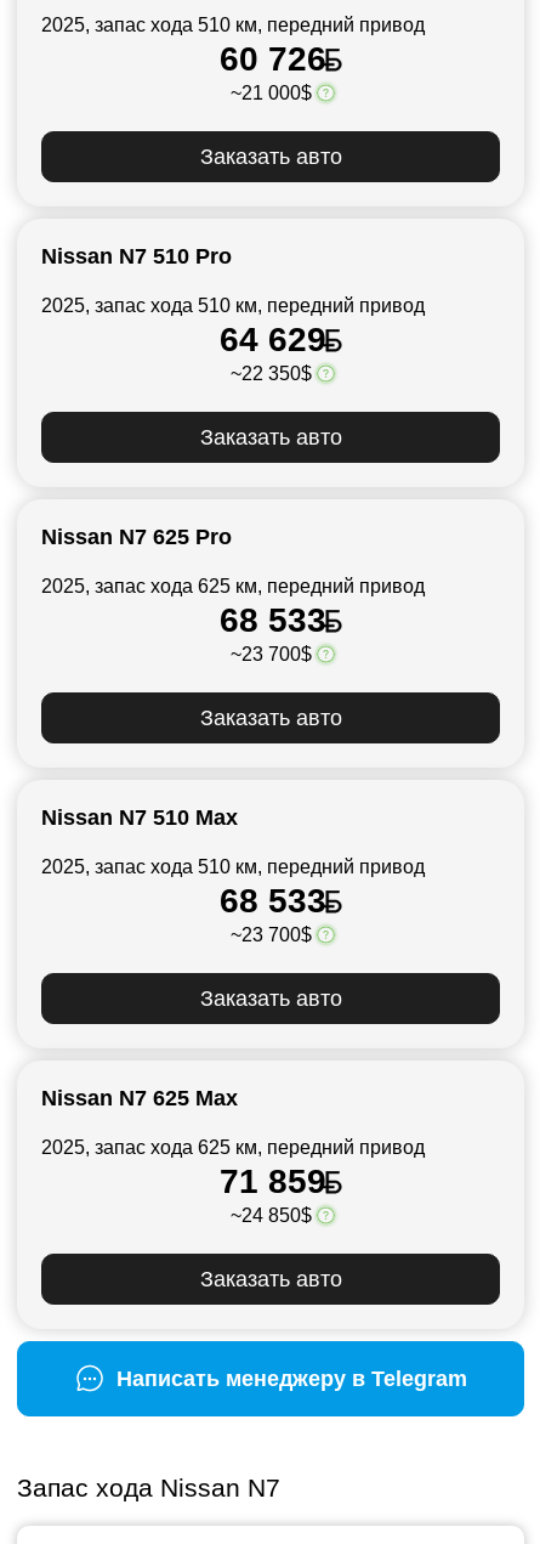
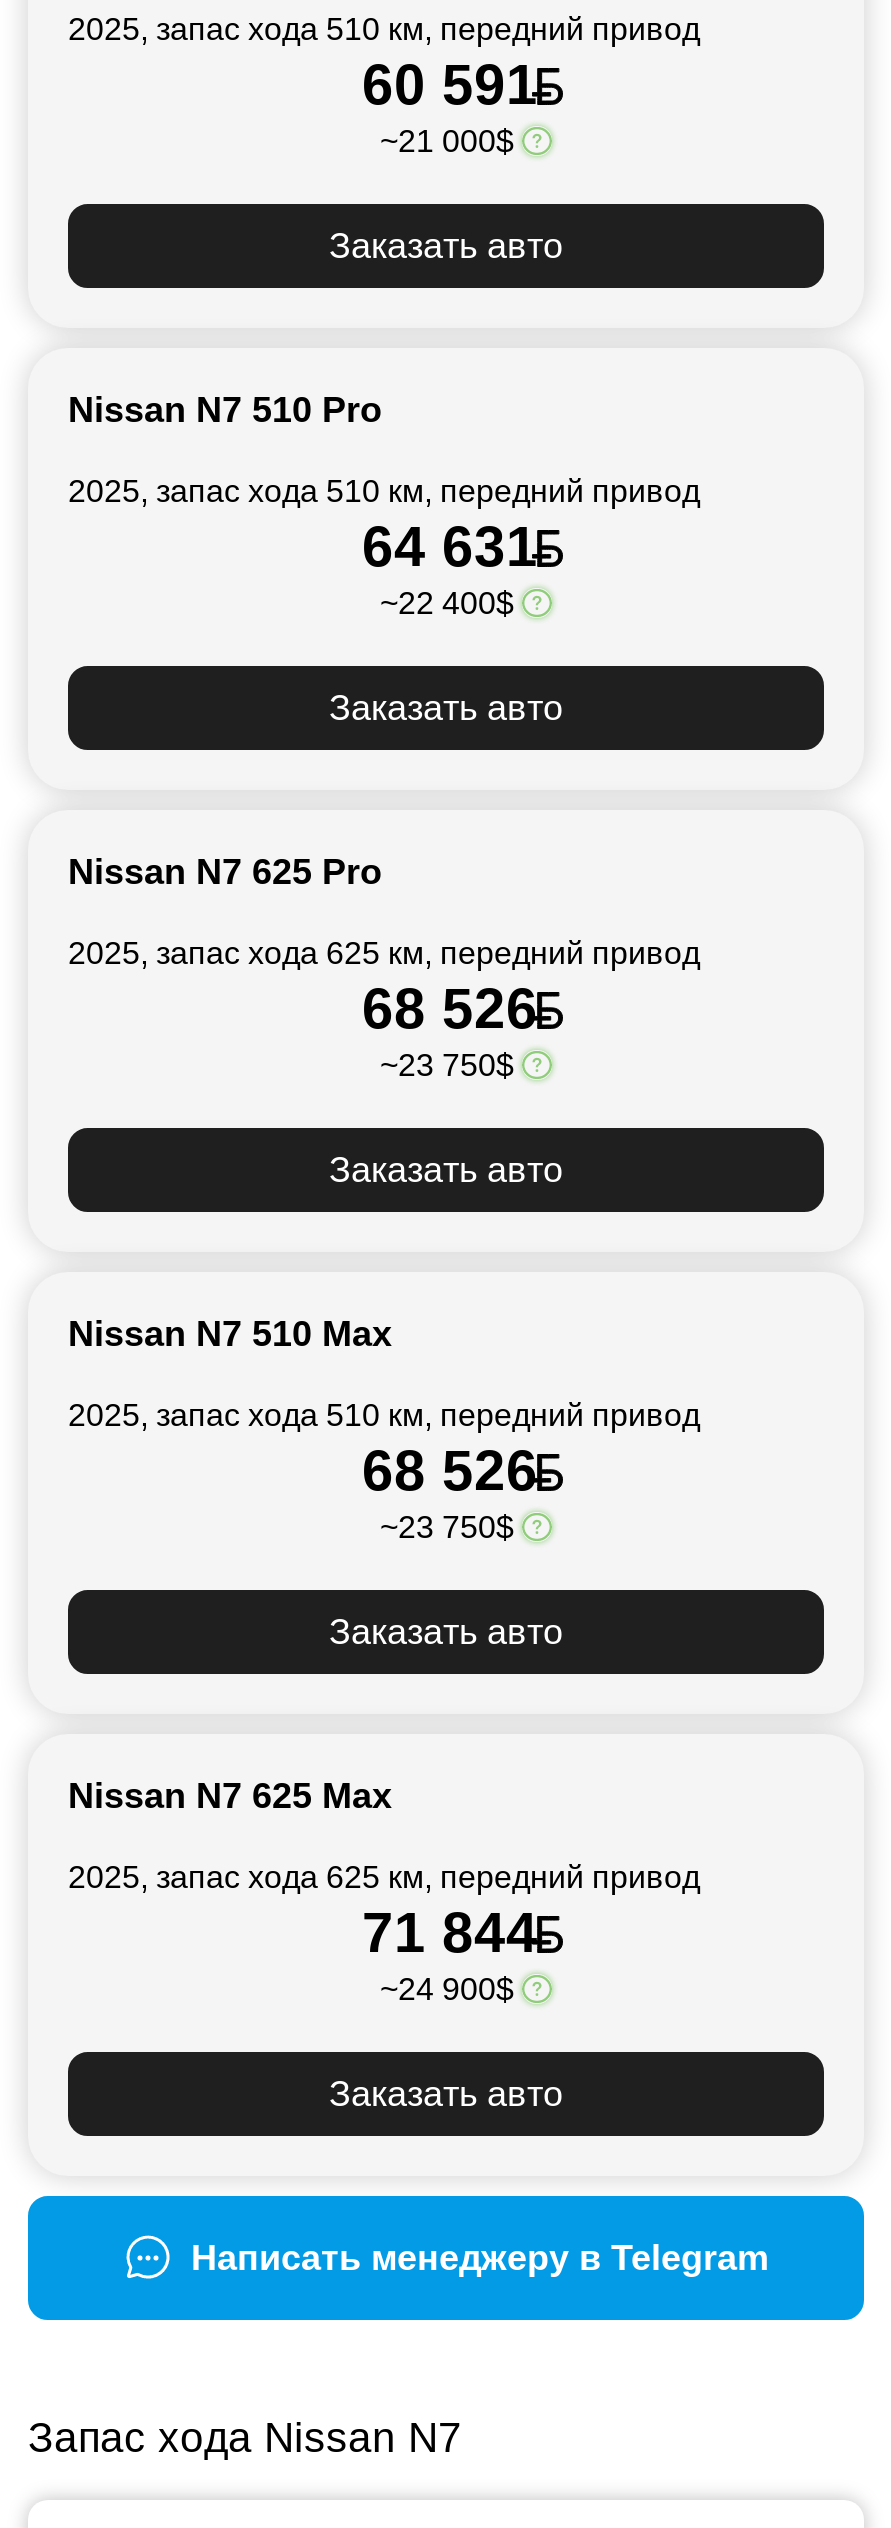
- 60 726
+ 60 591

- 64 629
+ 64 631

- ~22 350$
+ ~22 400$

- 68 533
+ 68 526

- ~23 700$
+ ~23 750$

- 68 533
+ 68 526

- ~23 700$
+ ~23 750$

- 71 859
+ 71 844

- ~24 850$
+ ~24 900$
